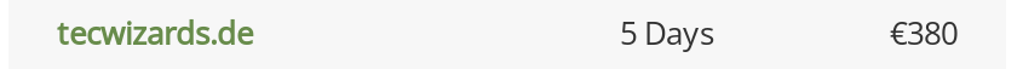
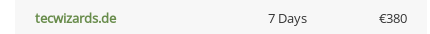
- 5 Days
+ 7 Days
